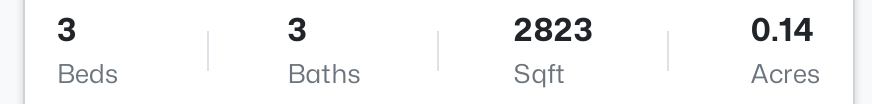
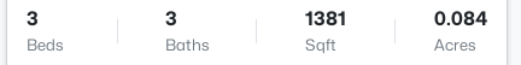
- 2823
+ 1381

- 0.14
+ 0.084
